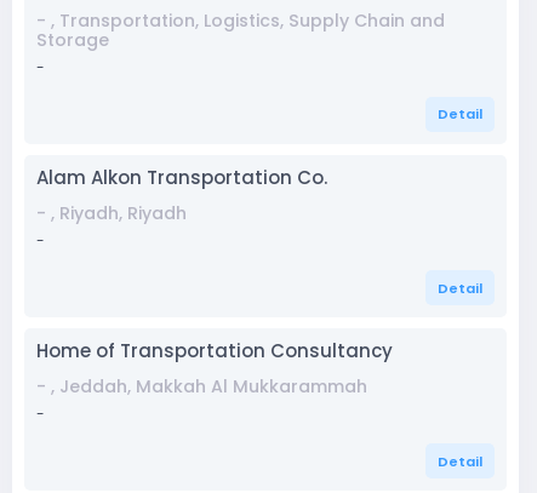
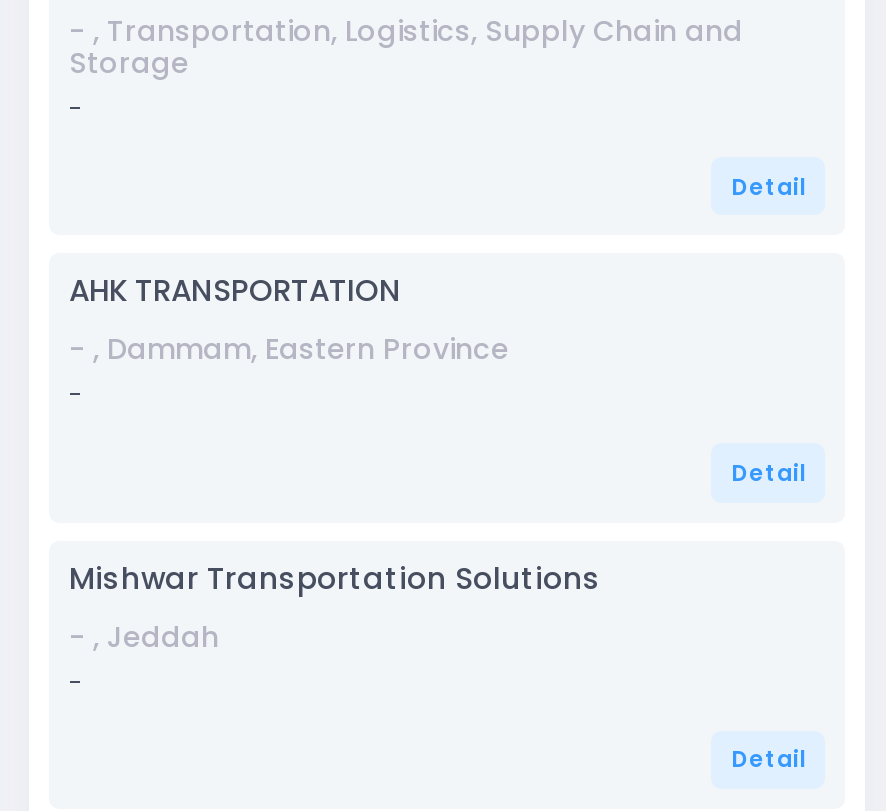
- Alam Alkon Transportation Co.
- - , Riyadh, Riyadh
+ AHK TRANSPORTATION
+ - , Dammam, Eastern Province

- Home of Transportation Consultancy
- - , Jeddah, Makkah Al Mukkarammah
+ Mishwar Transportation Solutions
+ - , Jeddah
